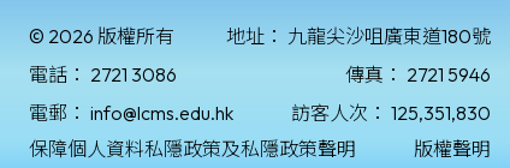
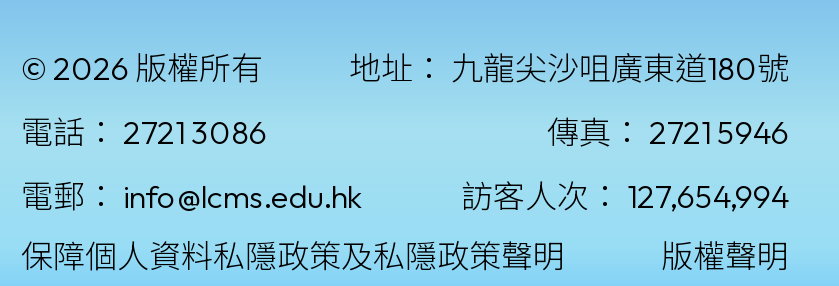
- 訪客人次： 125,351,830
+ 訪客人次： 127,654,994
